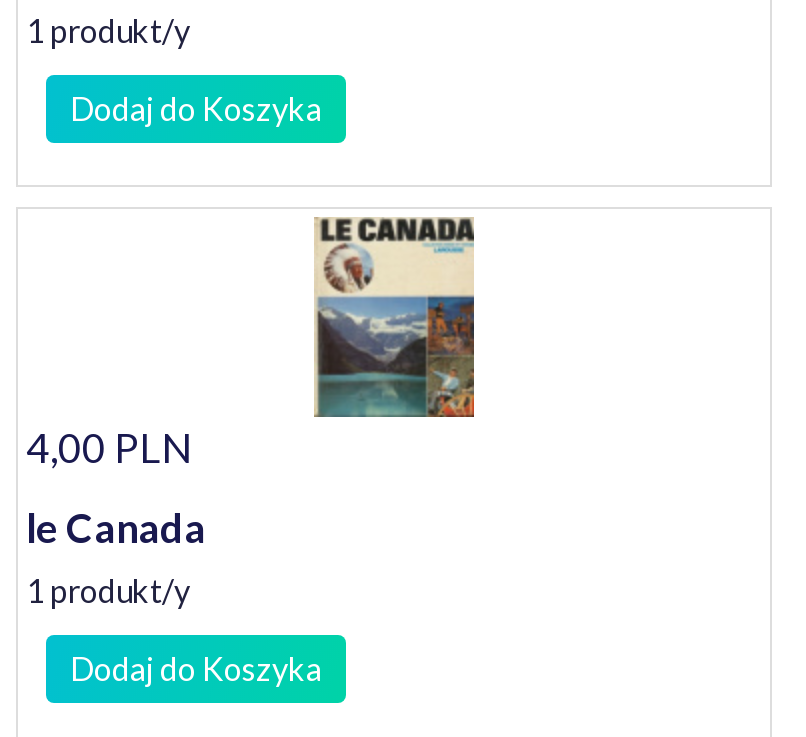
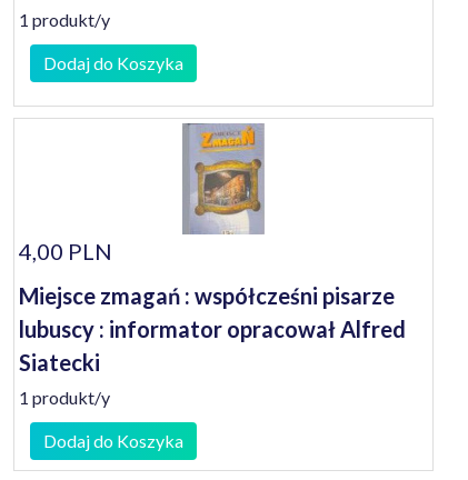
- [image]
+ [image]

- le Canada
+ Miejsce zmagań : współcześni pisarze
+ lubuscy : informator opracował Alfred
+ Siatecki
